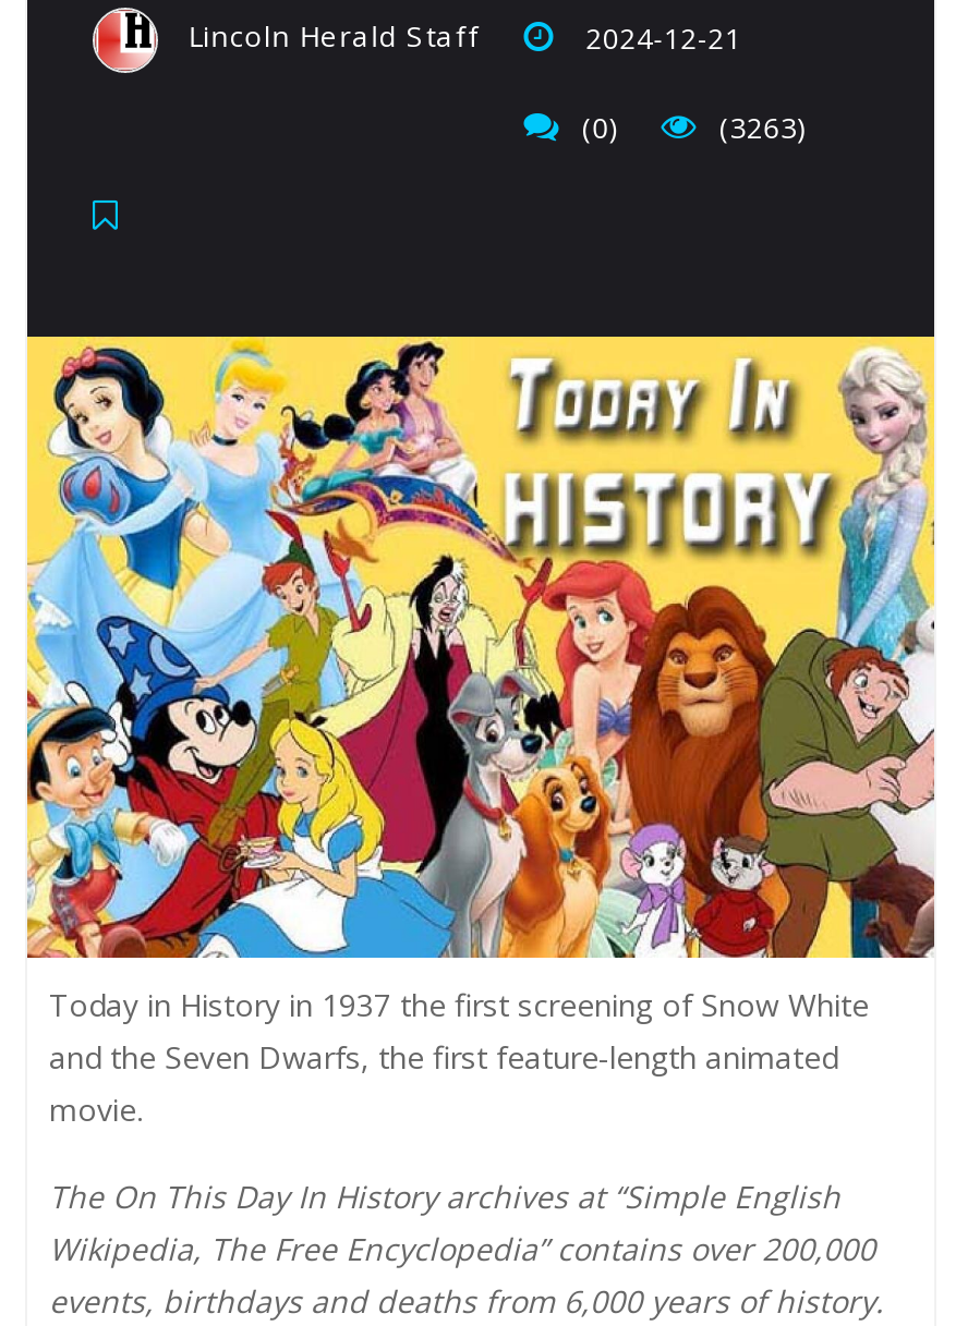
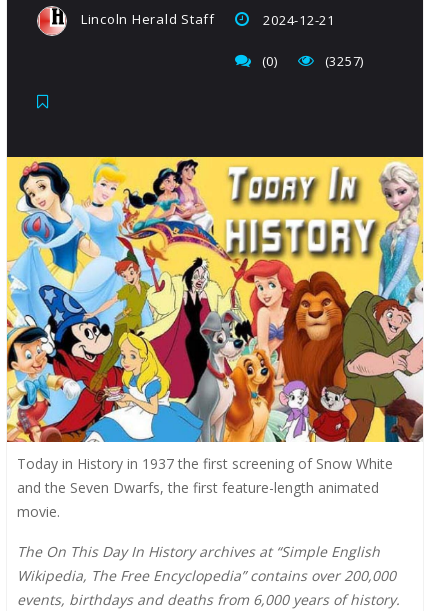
- (3263)
+ (3257)
